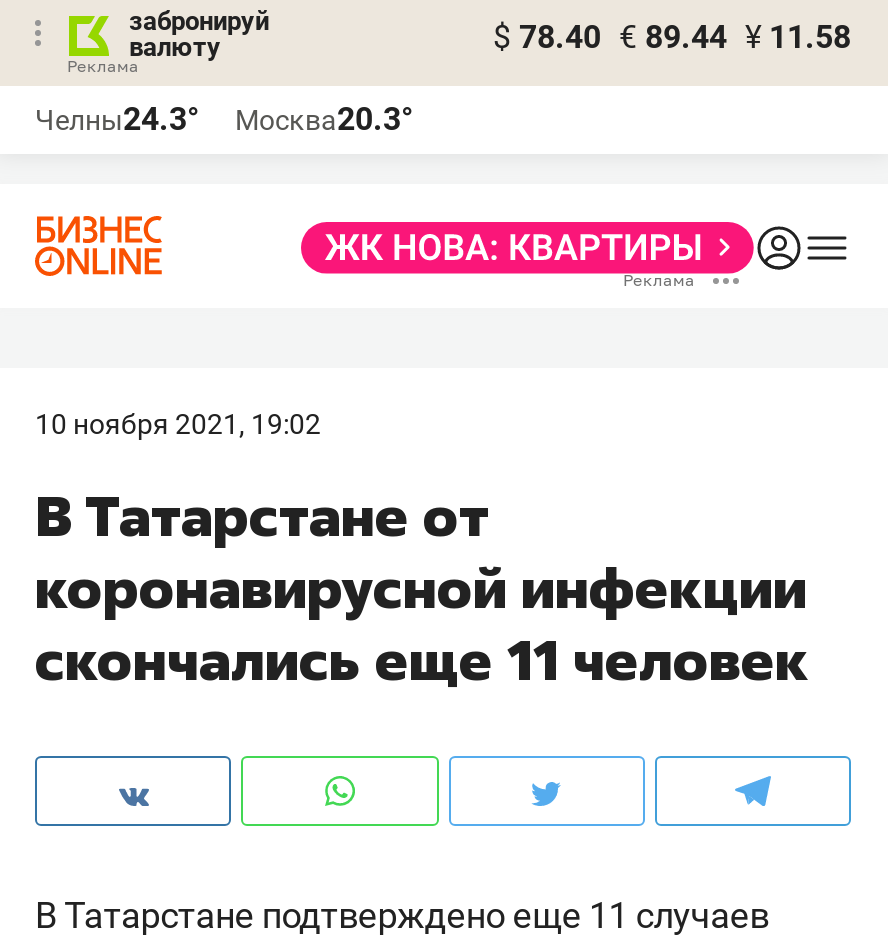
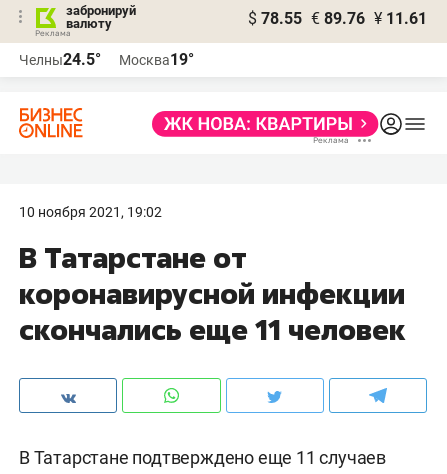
- $ 78.40 € 89.44 ¥ 11.58
+ $ 78.55 € 89.76 ¥ 11.61

- Челны24.3°
+ Челны24.5°

- Москва20.3°
+ Москва19°
